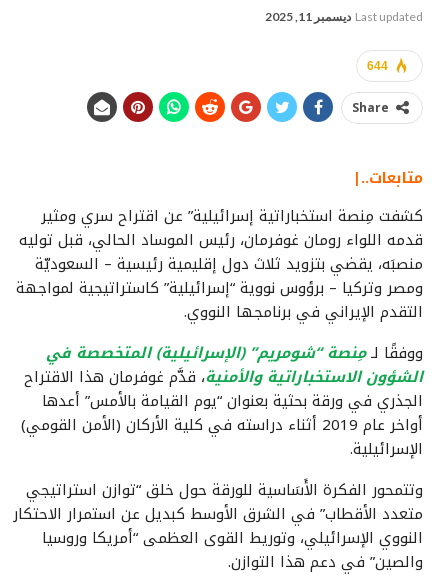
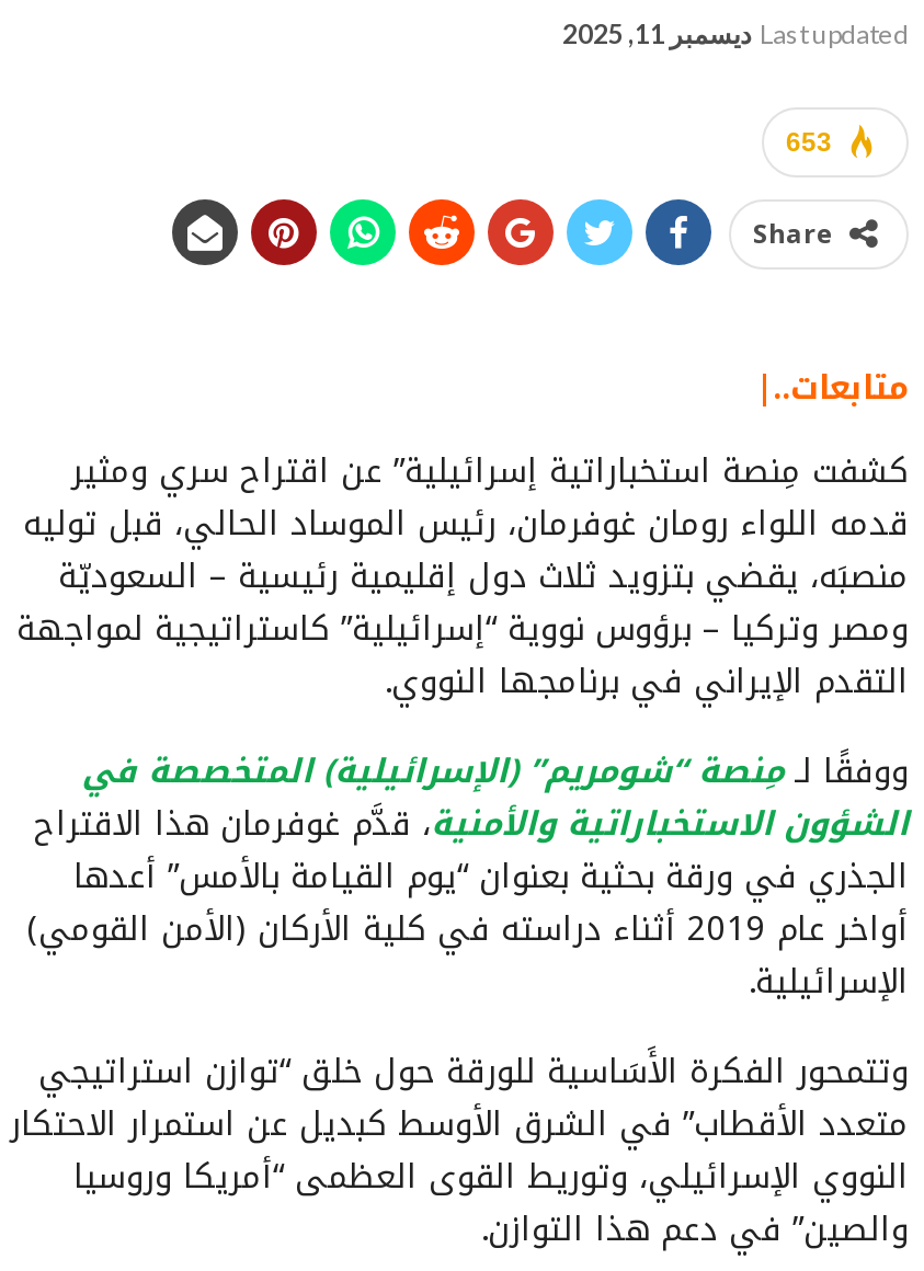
- 644
+ 653
